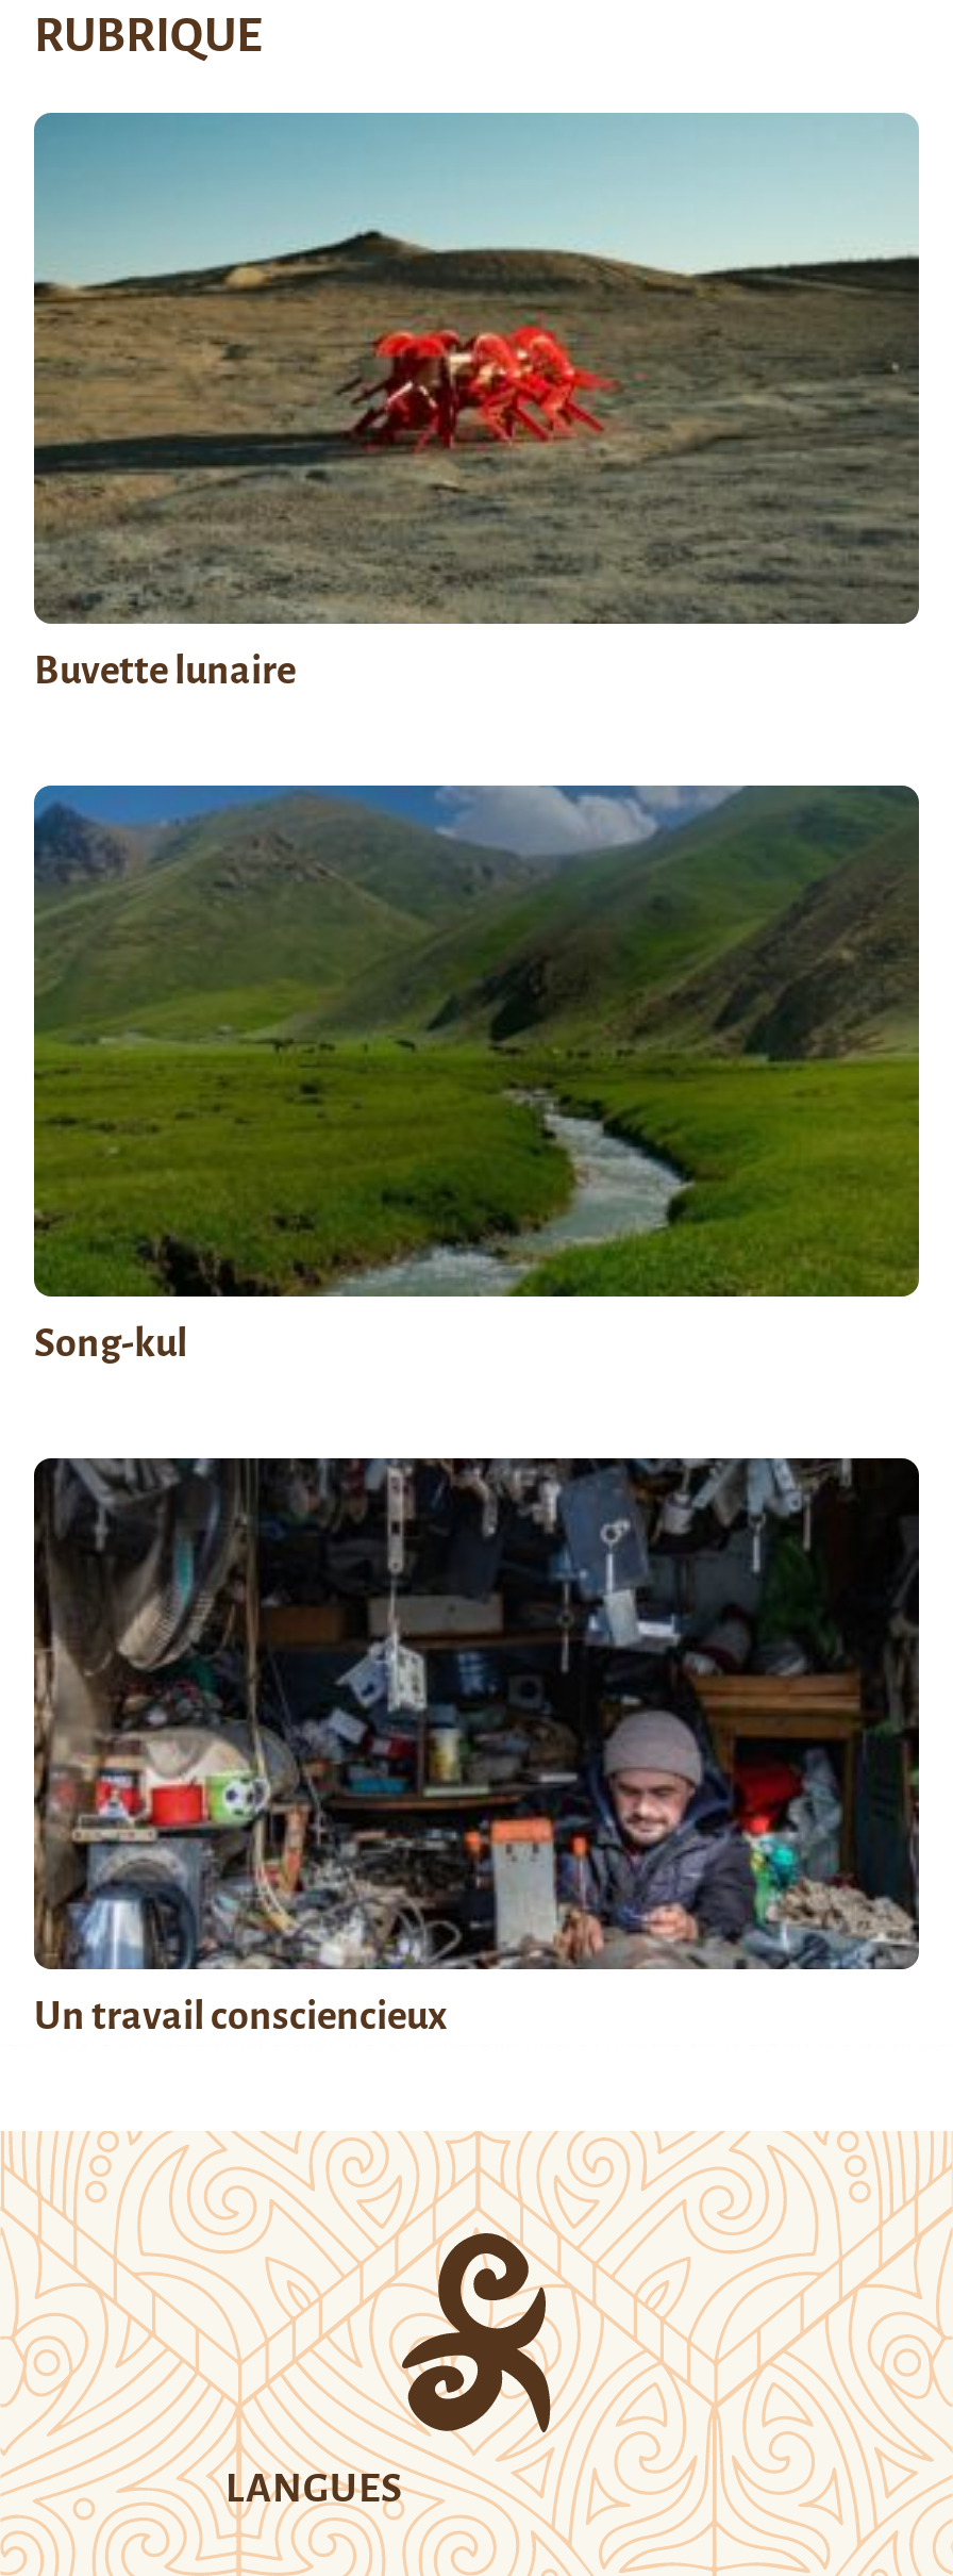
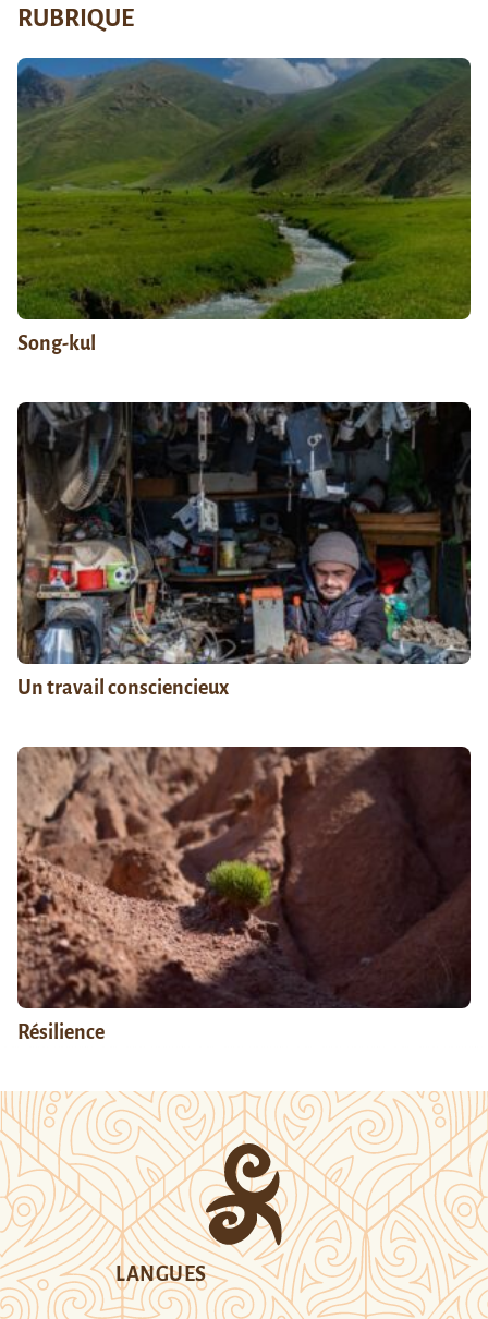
- [image]
- Buvette lunaire

moved up: [image] | Song-kul | Un travail consciencieux

+ [image]
+ Résilience
